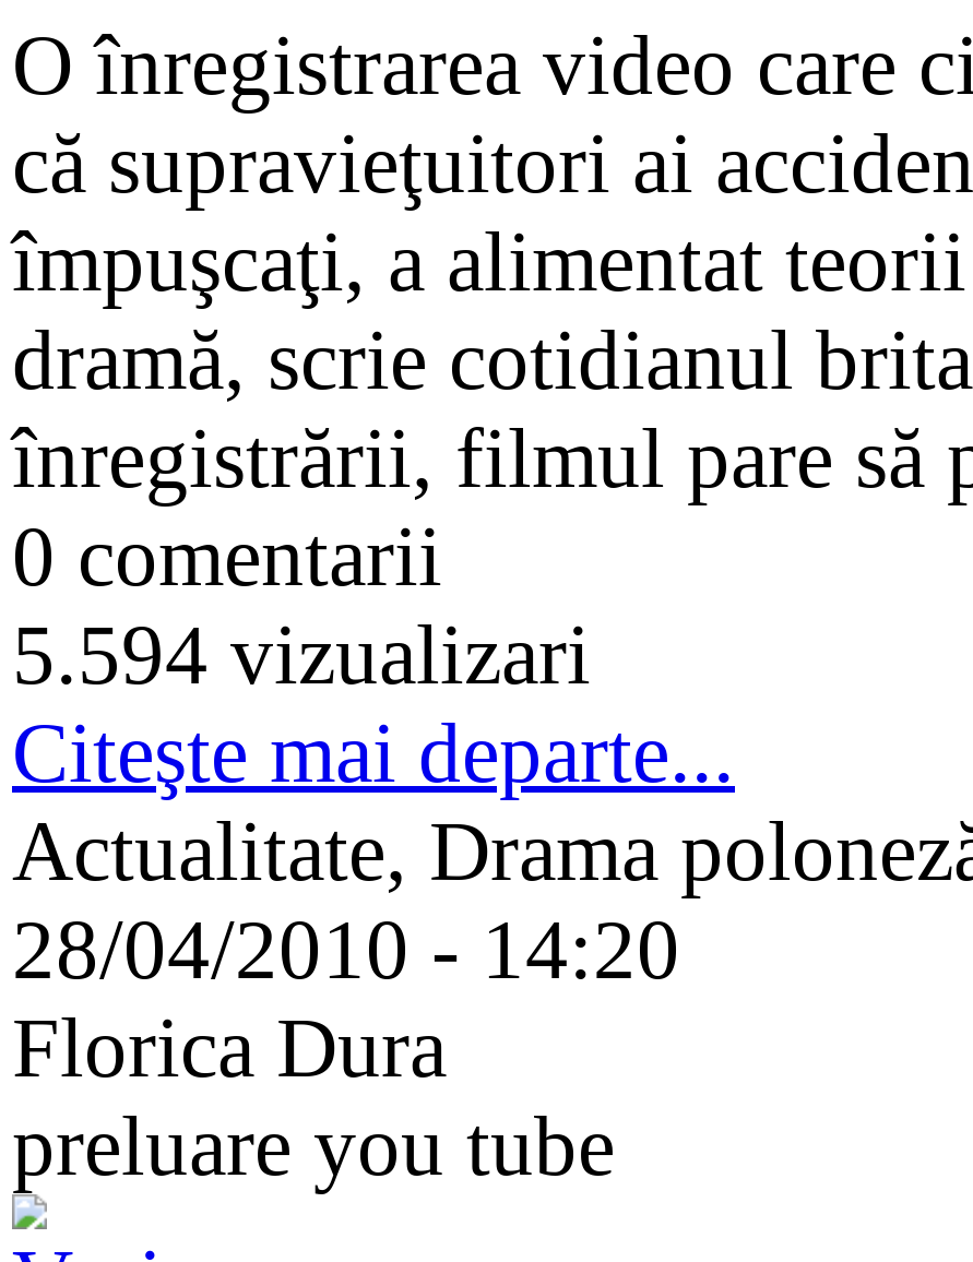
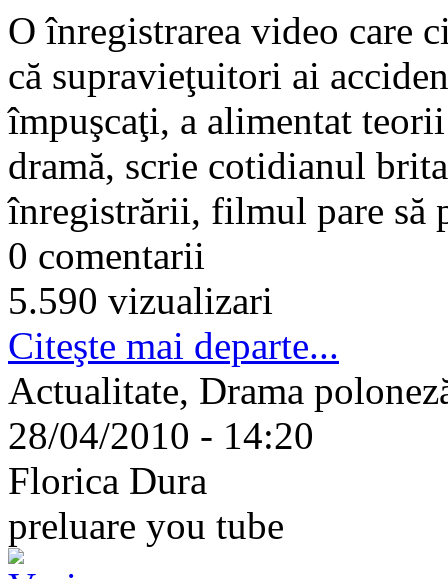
- 5.594 vizualizari
+ 5.590 vizualizari
